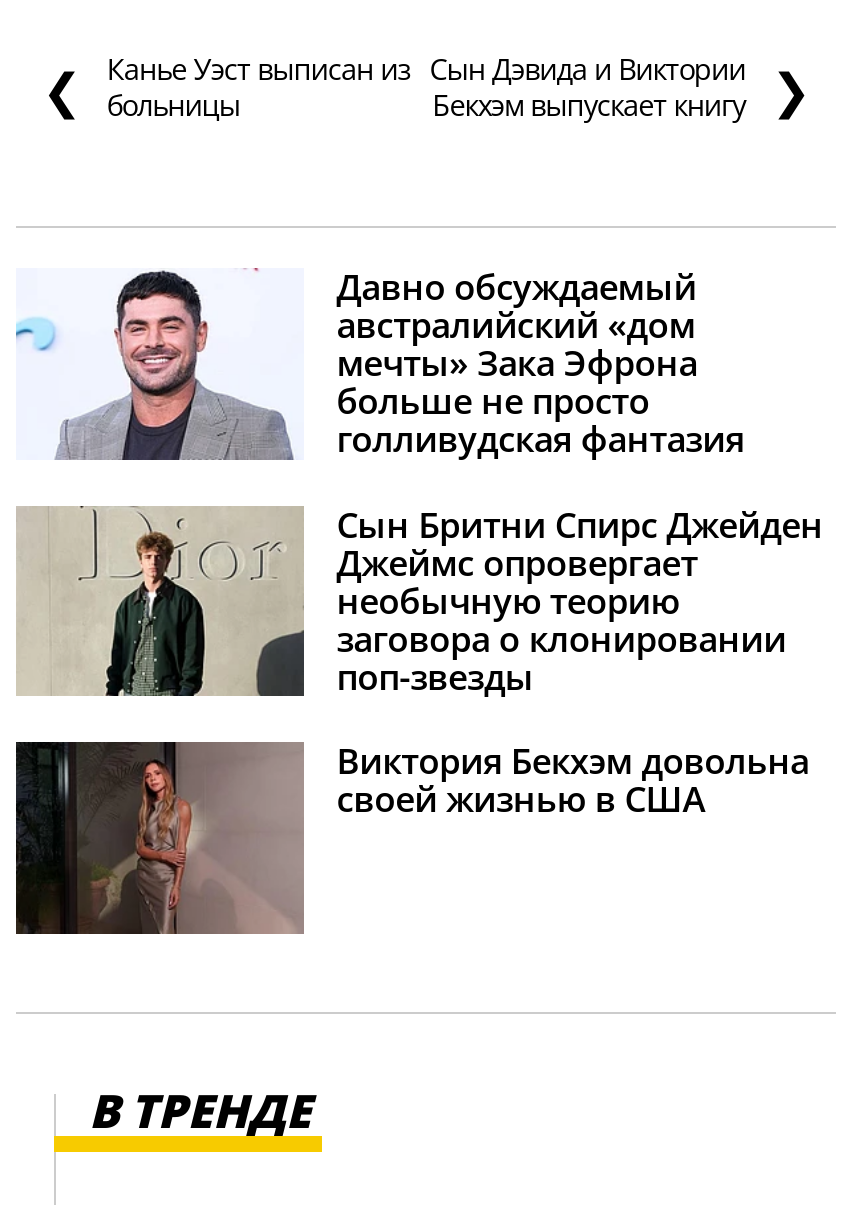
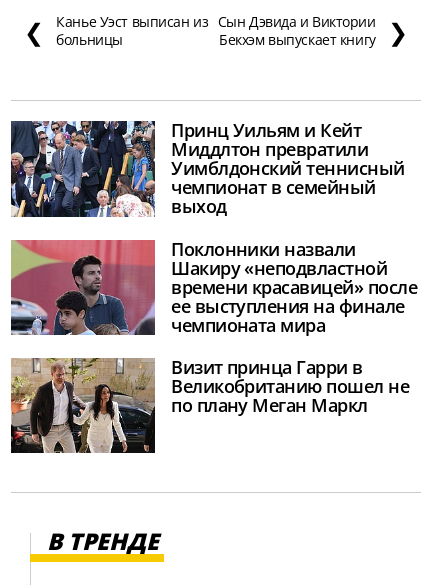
- [image]
- Давно обсуждаемый
- австралийский «дом
- мечты» Зака Эфрона
- больше не просто
- голливудская фантазия
+ [image]
+ Принц Уильям и Кейт
+ Миддлтон превратили
+ Уимблдонский теннисный
+ чемпионат в семейный
+ выход

- [image]
- Сын Бритни Спирс Джейден
- Джеймс опровергает
- необычную теорию
- заговора о клонировании
- поп-звезды
+ [image]
+ Поклонники назвали
+ Шакиру «неподвластной
+ времени красавицей» после
+ ее выступления на финале
+ чемпионата мира

- [image]
- Виктория Бекхэм довольна
- своей жизнью в США
+ [image]
+ Визит принца Гарри в
+ Великобританию пошел не
+ по плану Меган Маркл
